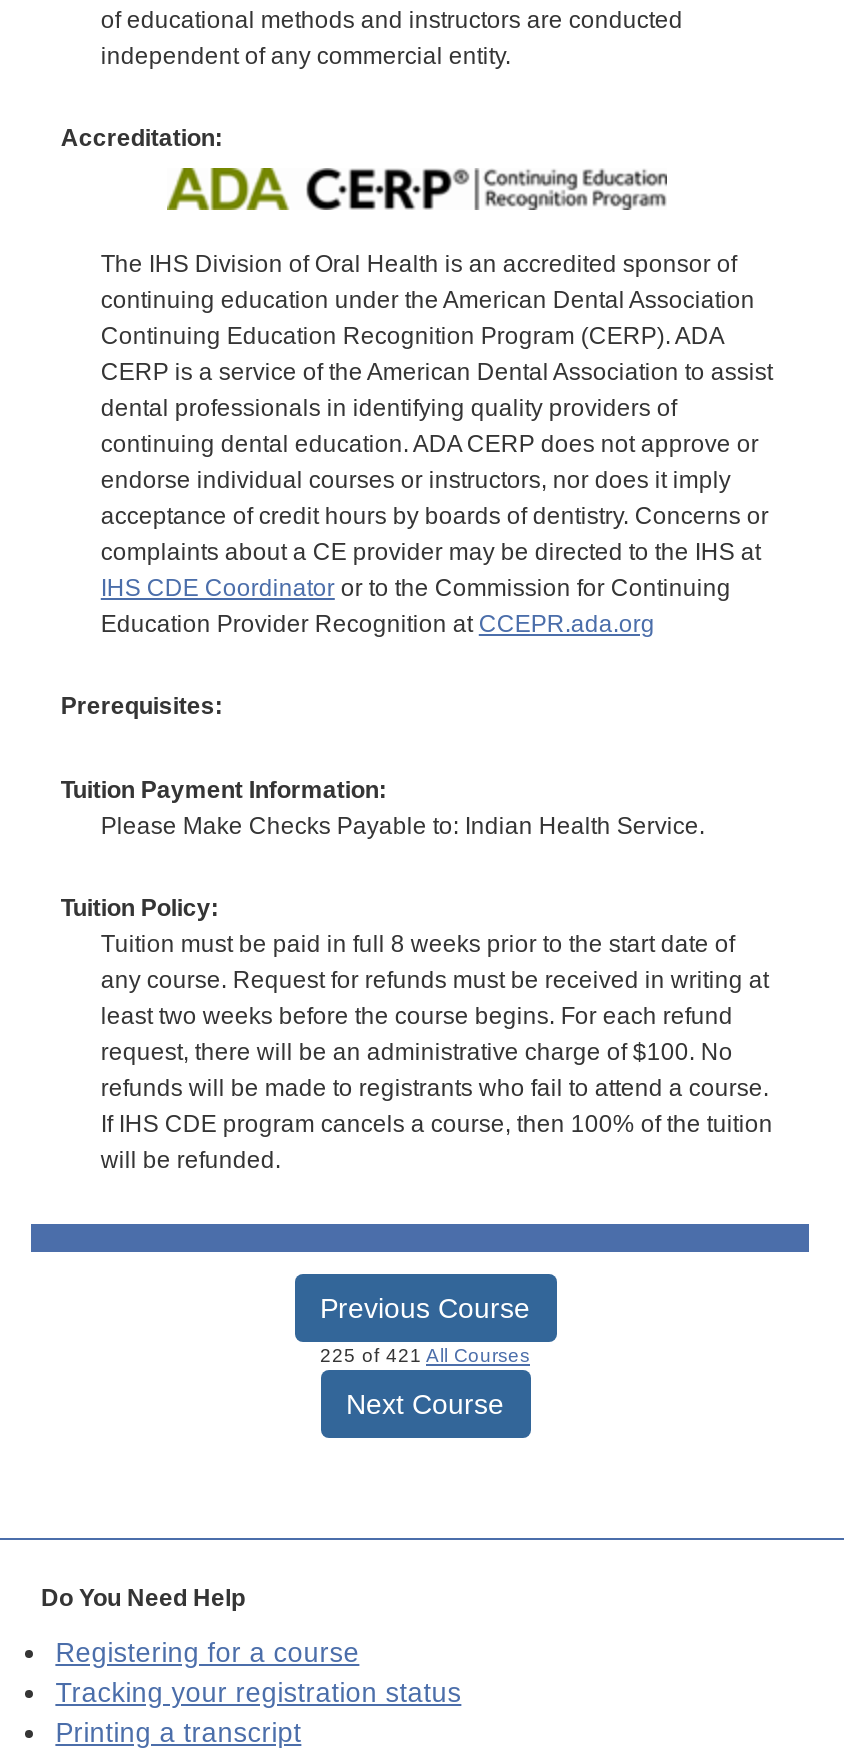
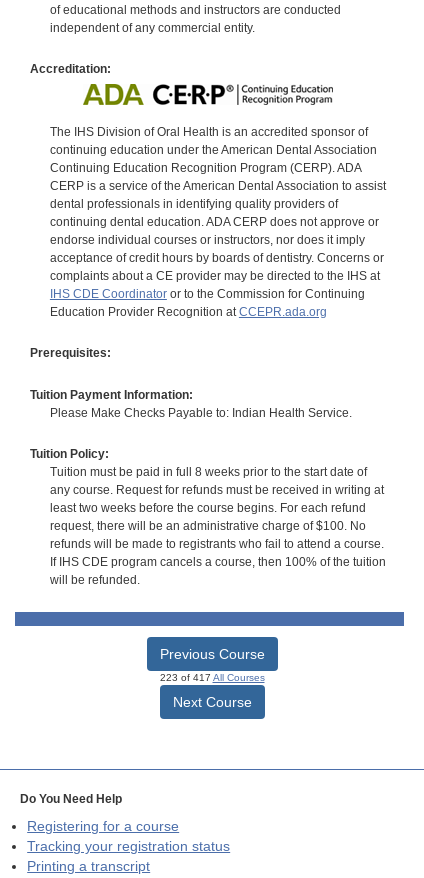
- 225 of 421 All Courses
+ 223 of 417 All Courses
